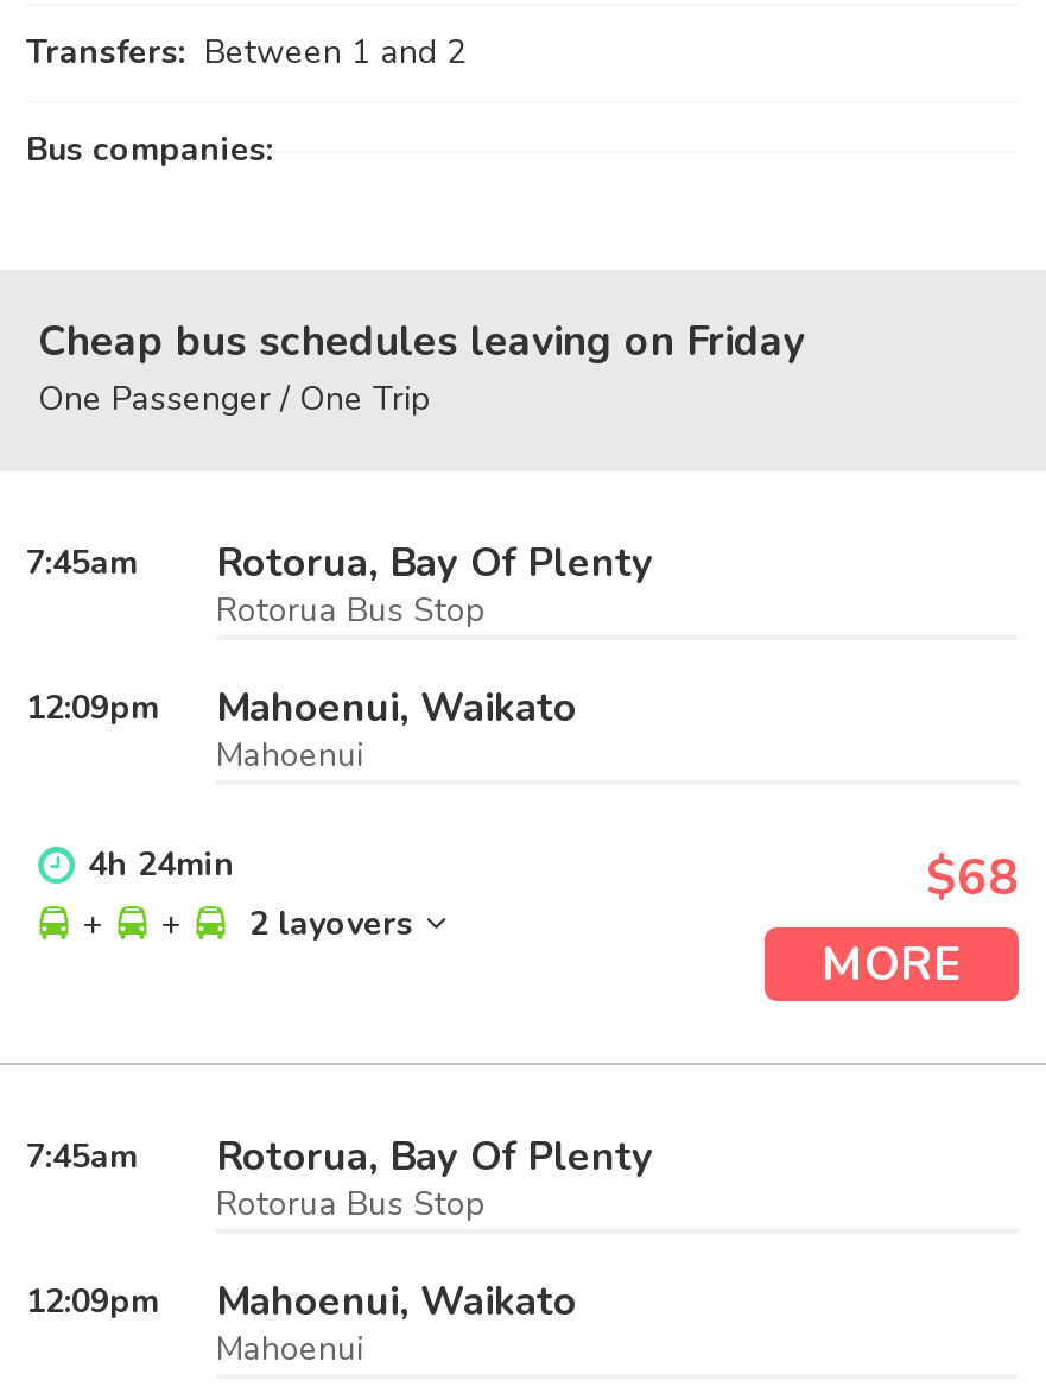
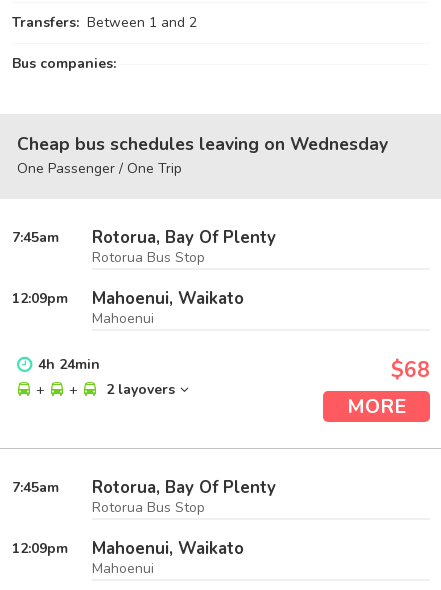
- Cheap bus schedules leaving on Friday
+ Cheap bus schedules leaving on Wednesday
